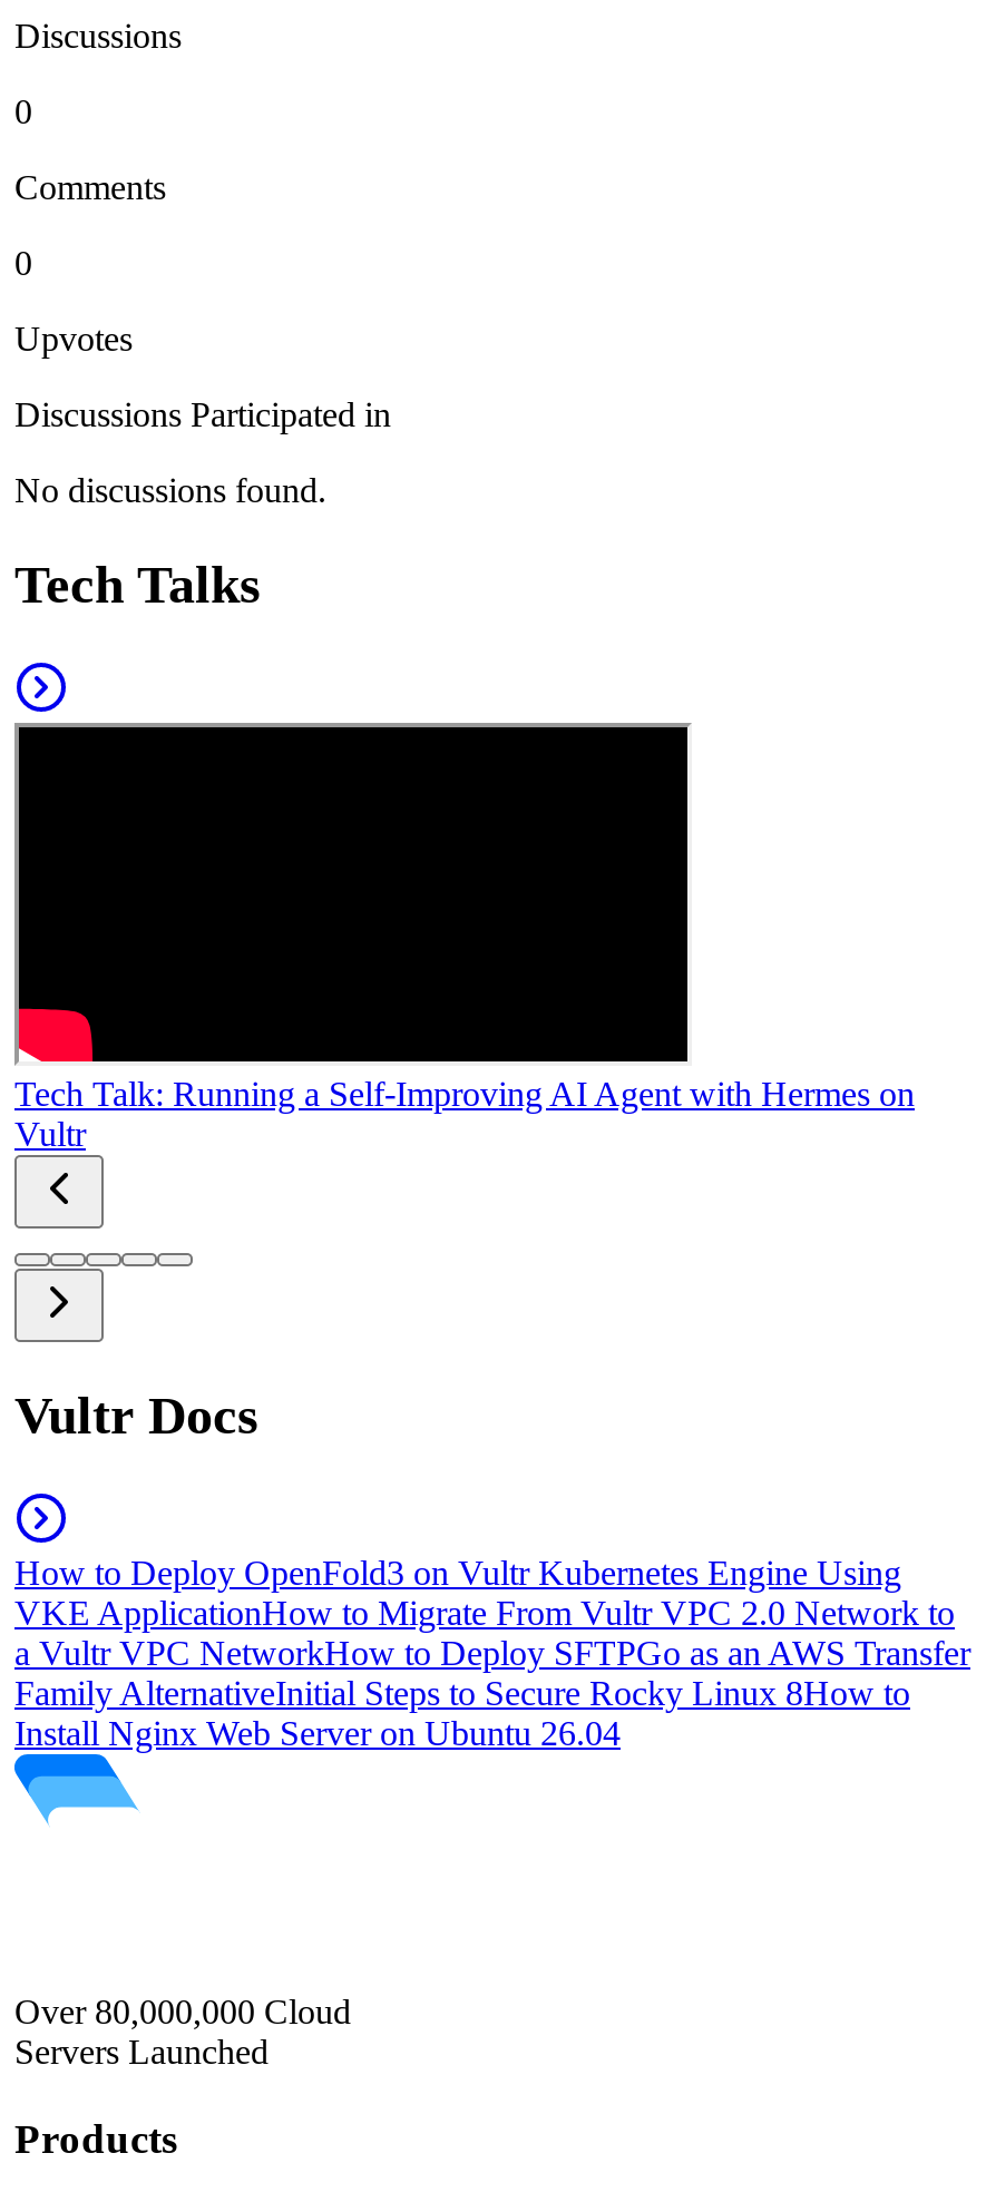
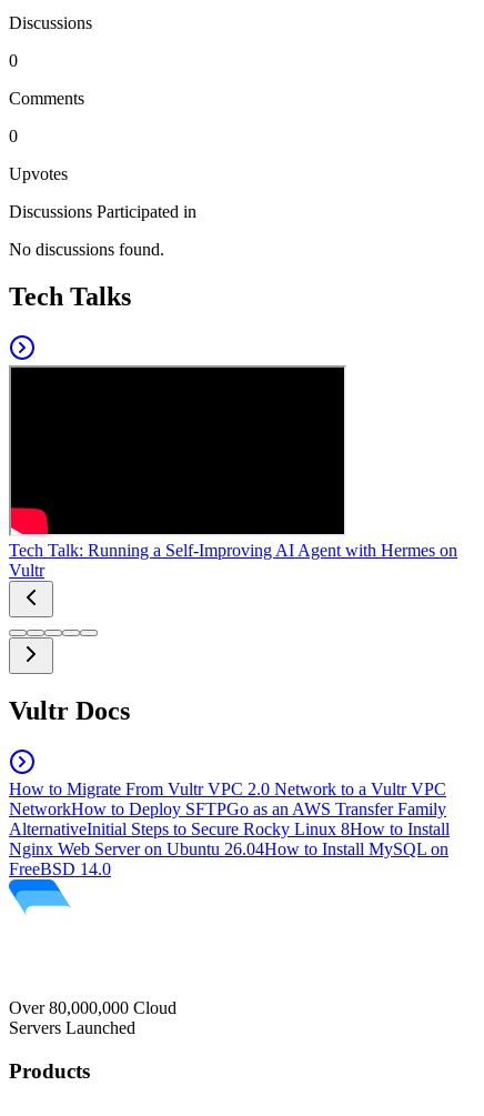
- How to Deploy OpenFold3 on Vultr Kubernetes Engine Using
- VKE ApplicationHow to Migrate From Vultr VPC 2.0 Network to
- a Vultr VPC NetworkHow to Deploy SFTPGo as an AWS Transfer
- Family AlternativeInitial Steps to Secure Rocky Linux 8How to
- Install Nginx Web Server on Ubuntu 26.04
+ How to Migrate From Vultr VPC 2.0 Network to a Vultr VPC
+ NetworkHow to Deploy SFTPGo as an AWS Transfer Family
+ AlternativeInitial Steps to Secure Rocky Linux 8How to Install
+ Nginx Web Server on Ubuntu 26.04How to Install MySQL on
+ FreeBSD 14.0
